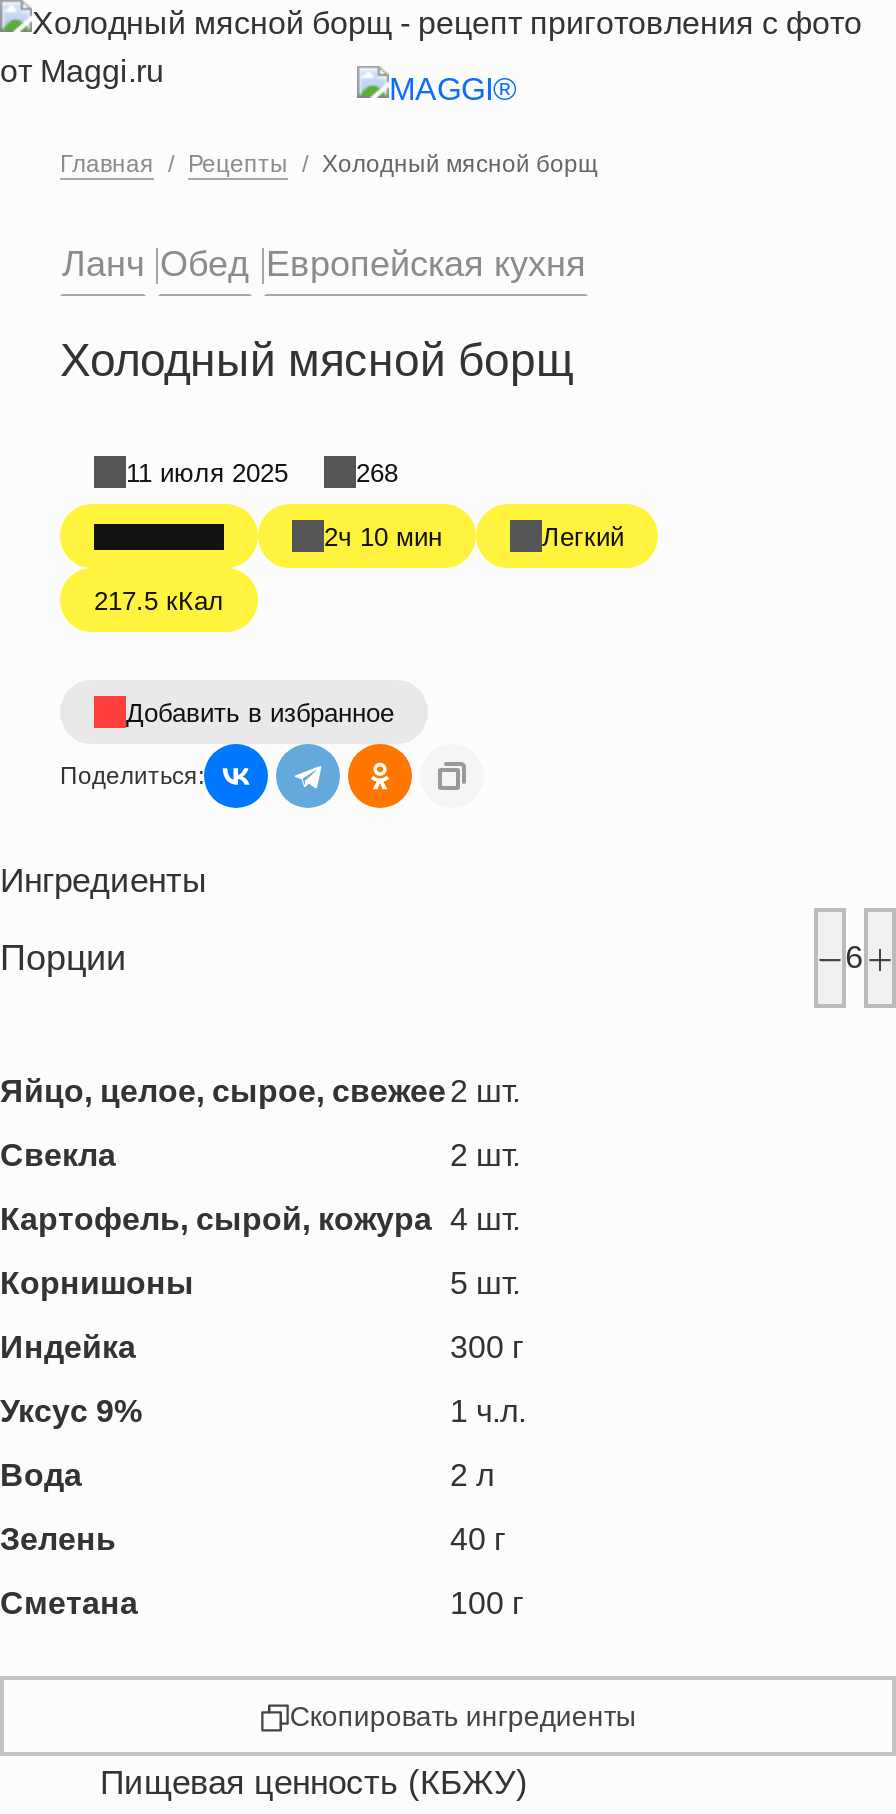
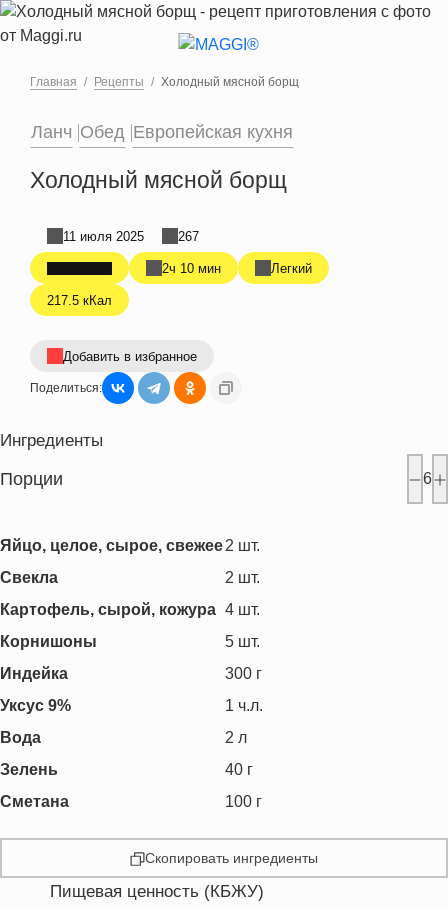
- 268
+ 267
